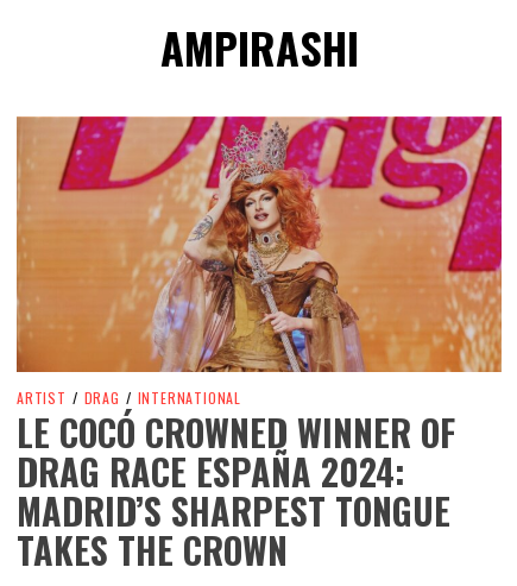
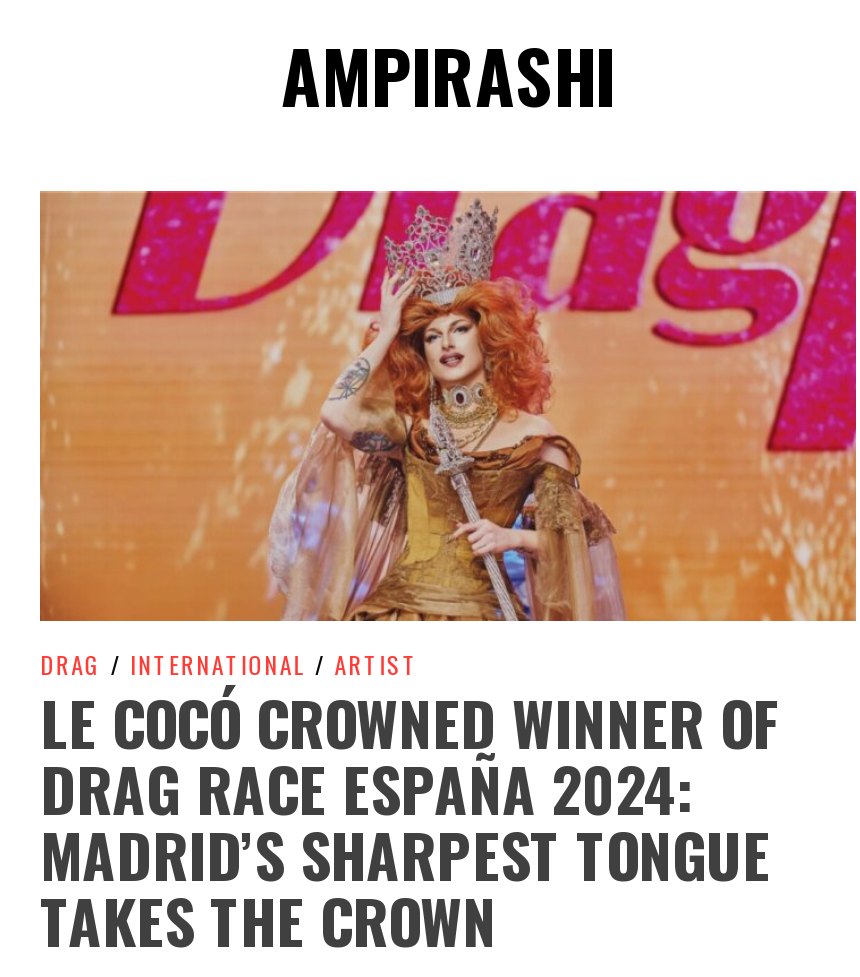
- ARTIST / DRAG / INTERNATIONAL
+ DRAG / INTERNATIONAL / ARTIST
